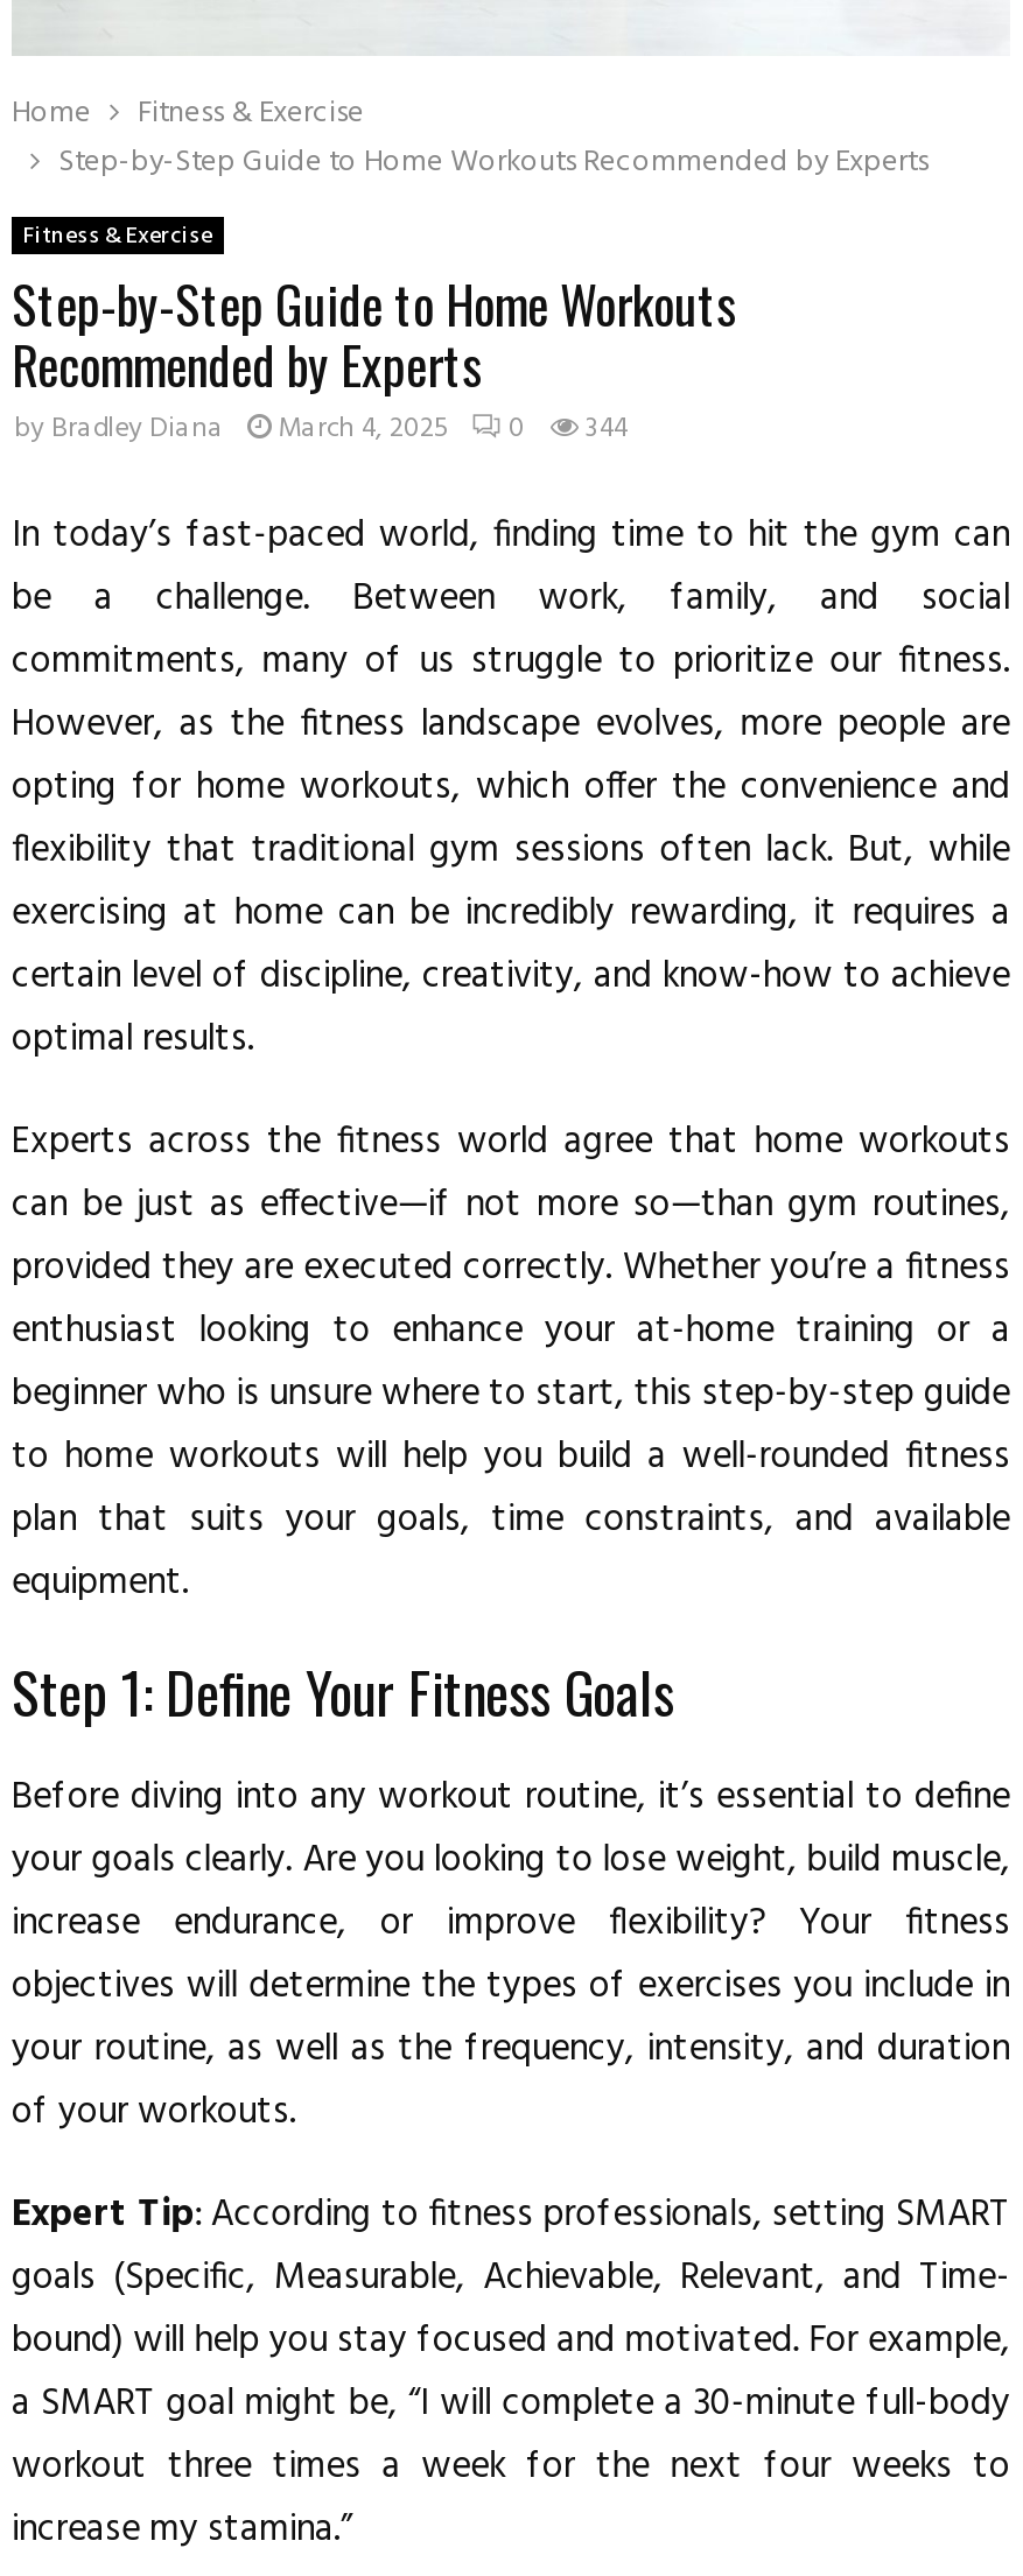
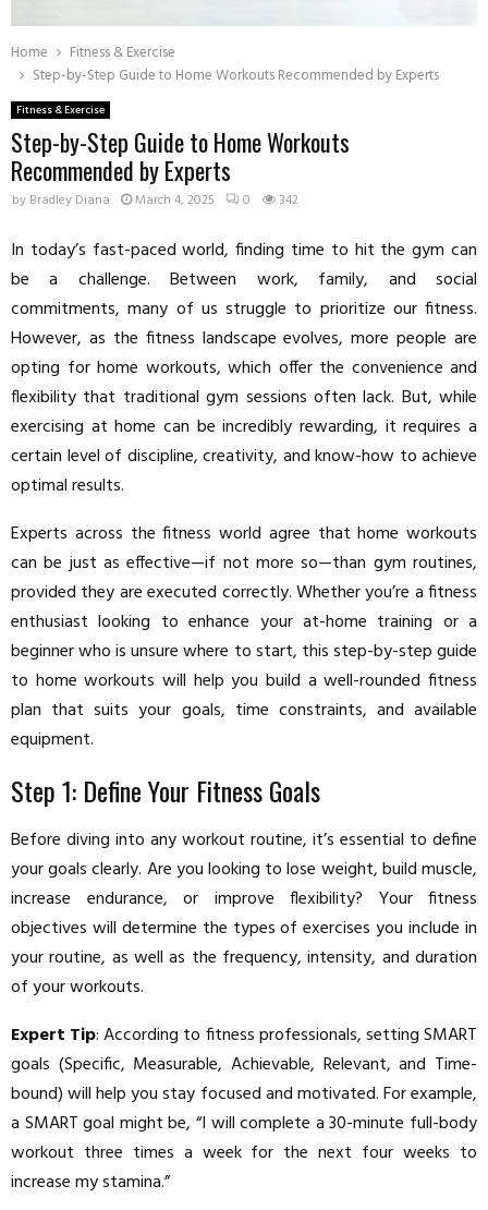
- by Bradley Diana March 4, 2025 0 344
+ by Bradley Diana March 4, 2025 0 342
